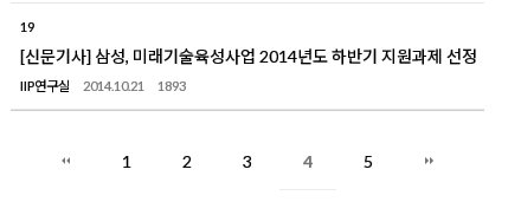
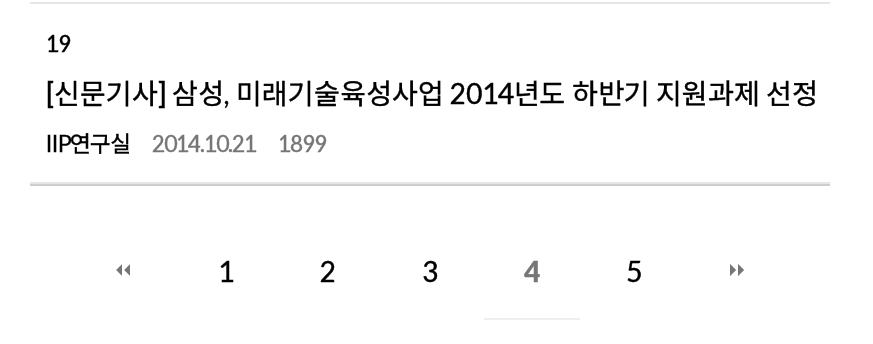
- 1893
+ 1899
